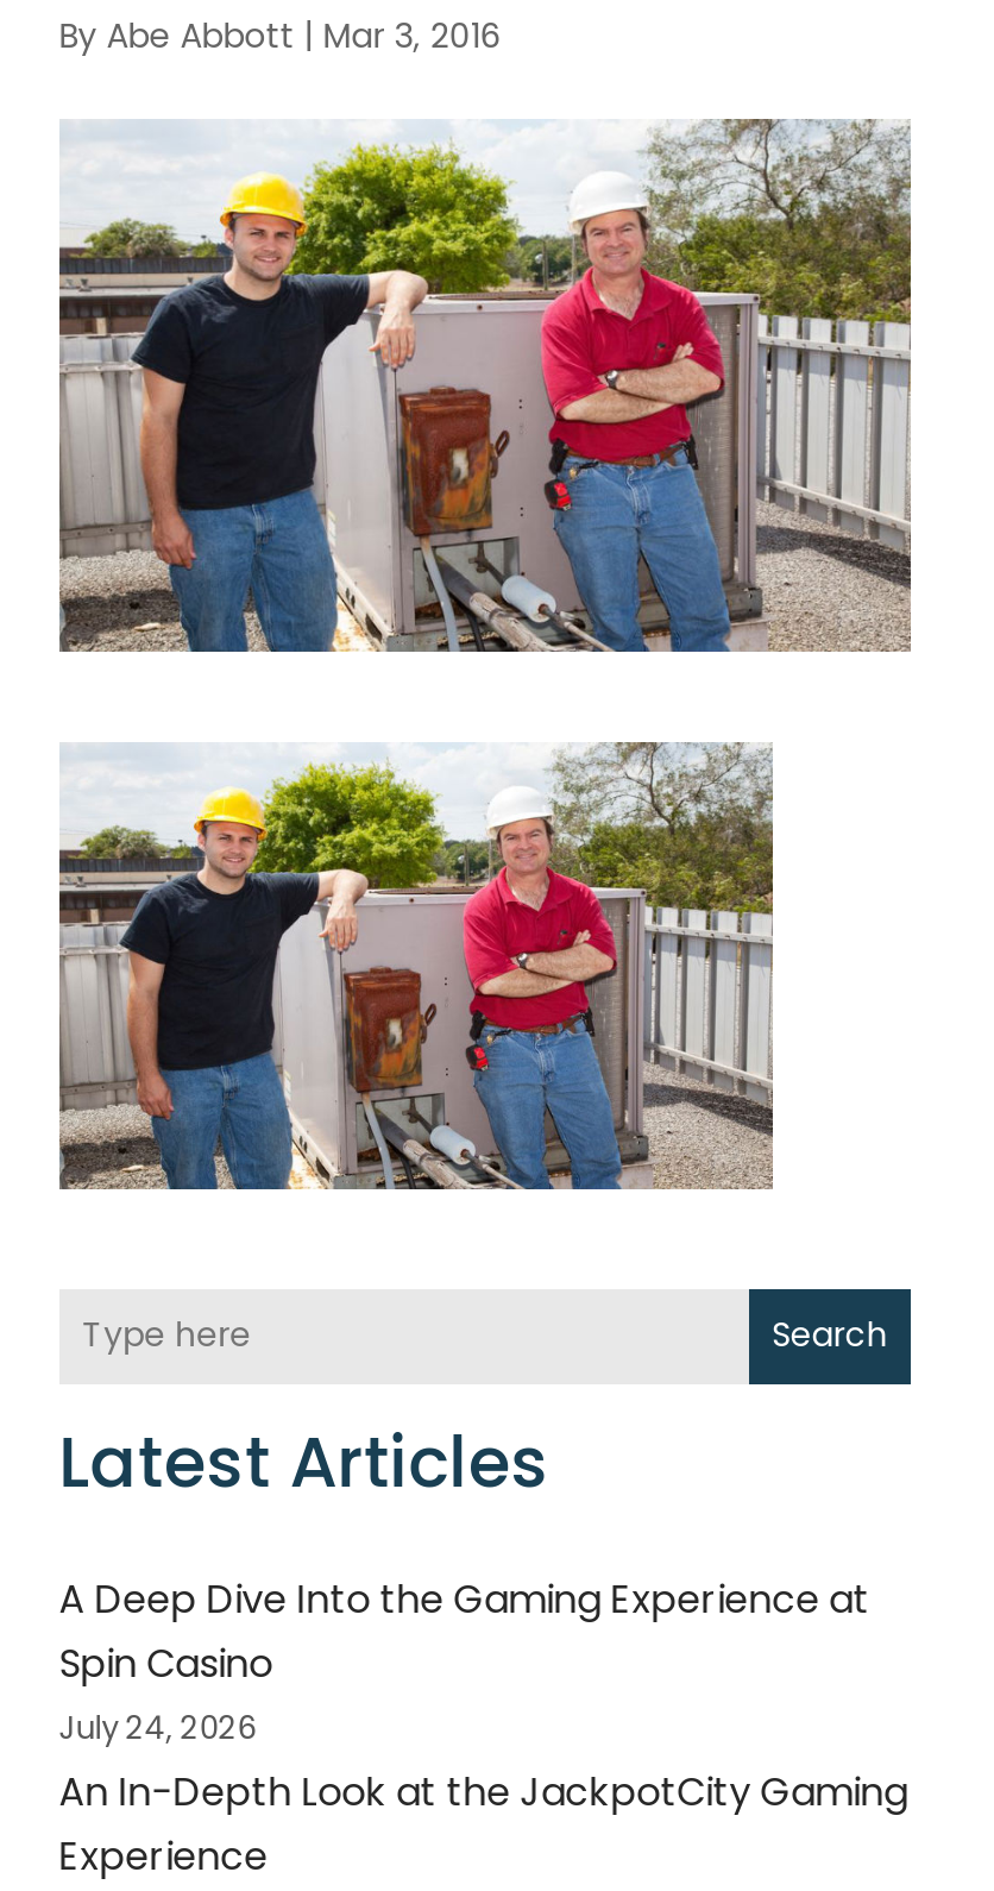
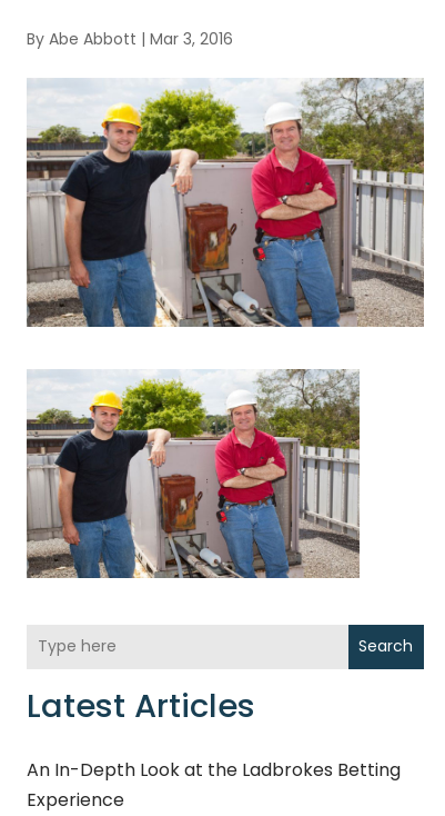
- A Deep Dive Into the Gaming Experience at
- Spin Casino
- July 24, 2026
- An In-Depth Look at the JackpotCity Gaming
+ An In-Depth Look at the Ladbrokes Betting
